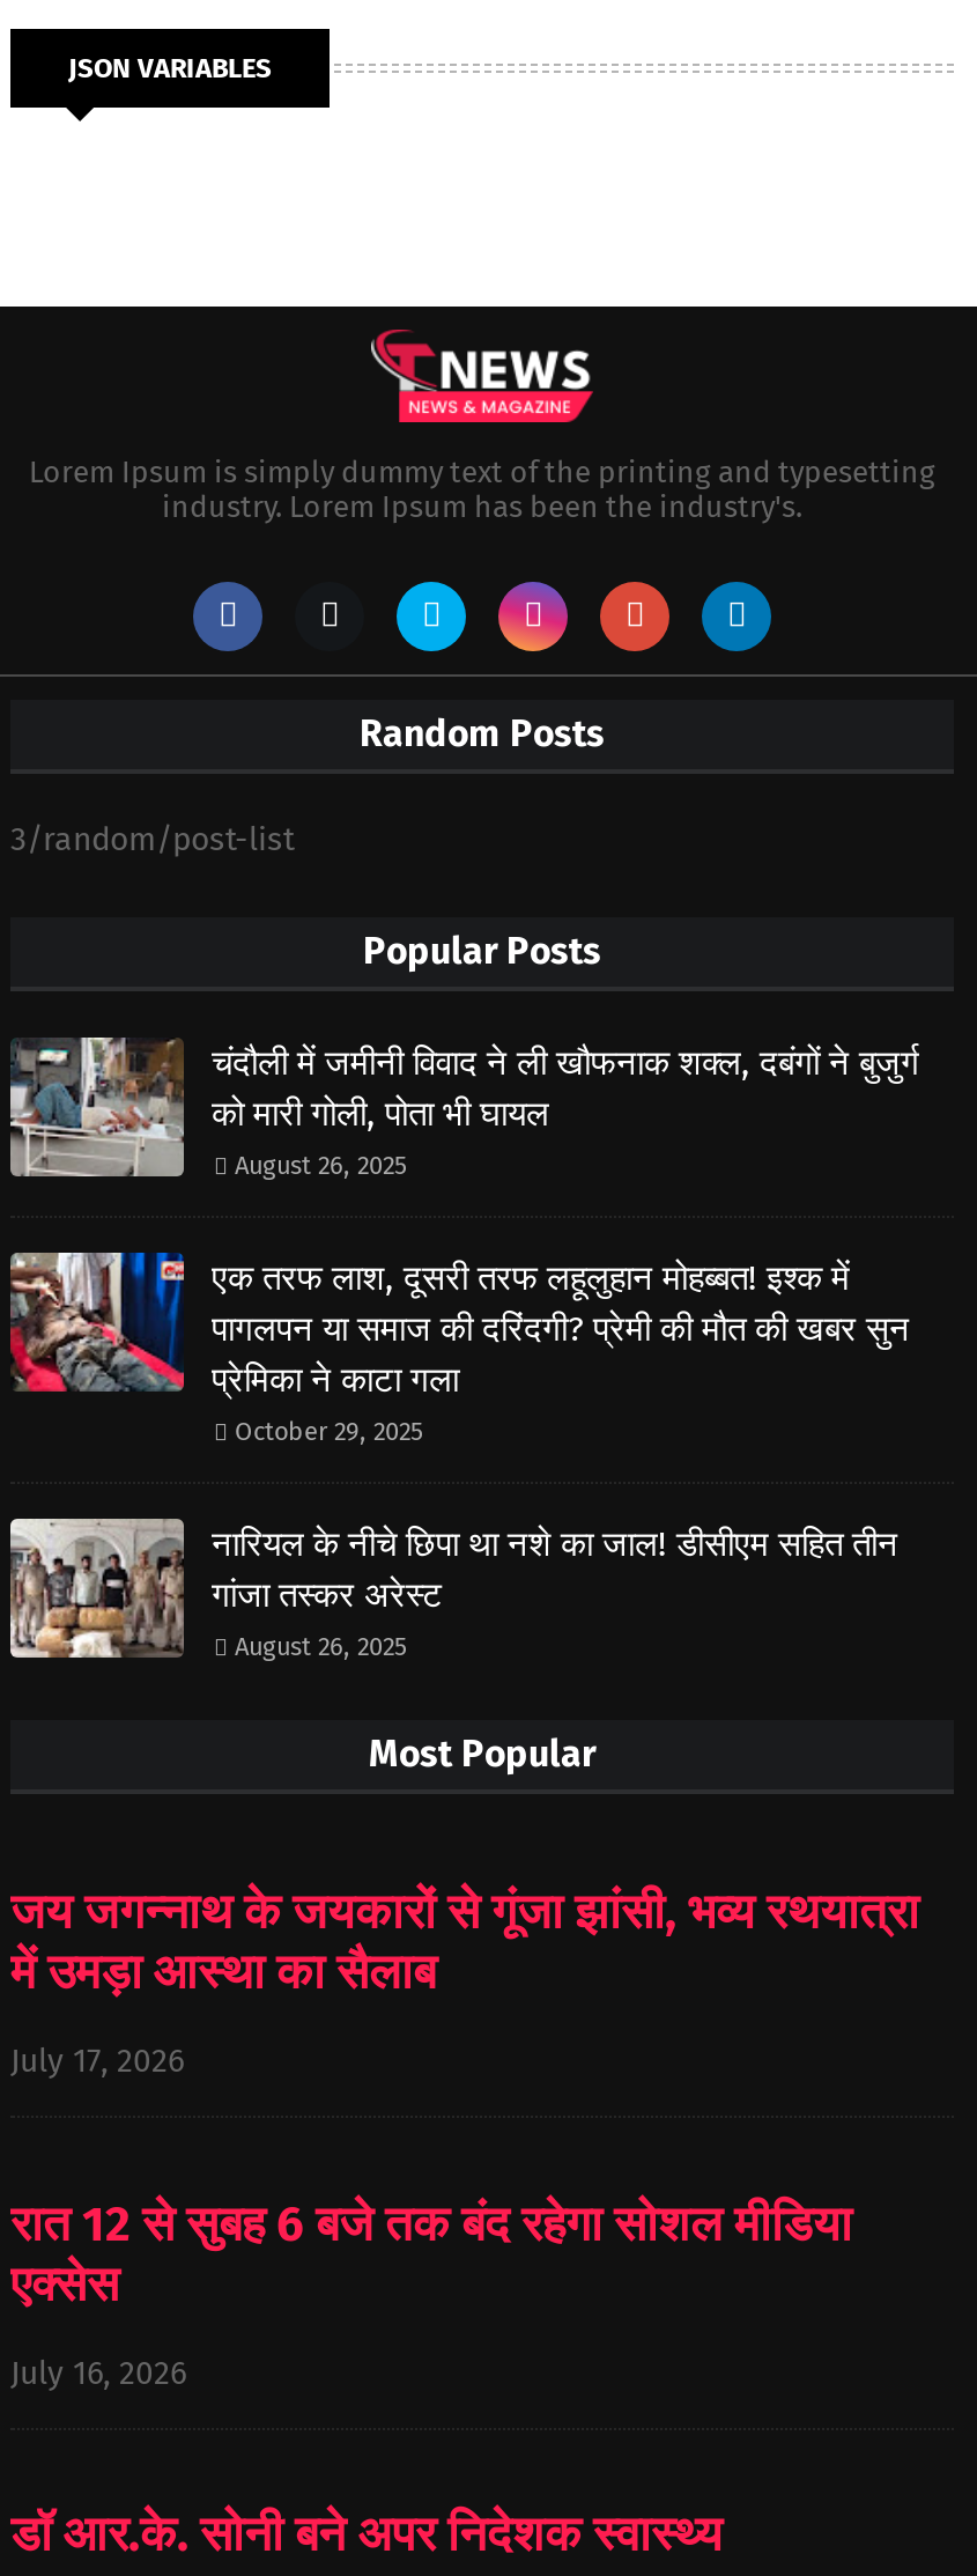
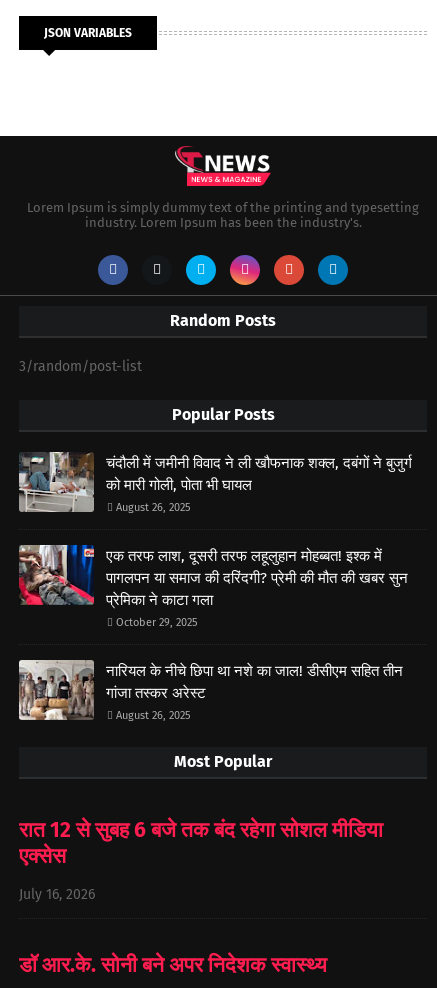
- जय जगन्नाथ के जयकारों से गूंजा झांसी, भव्य रथयात्रा
- में उमड़ा आस्था का सैलाब
- July 17, 2026
